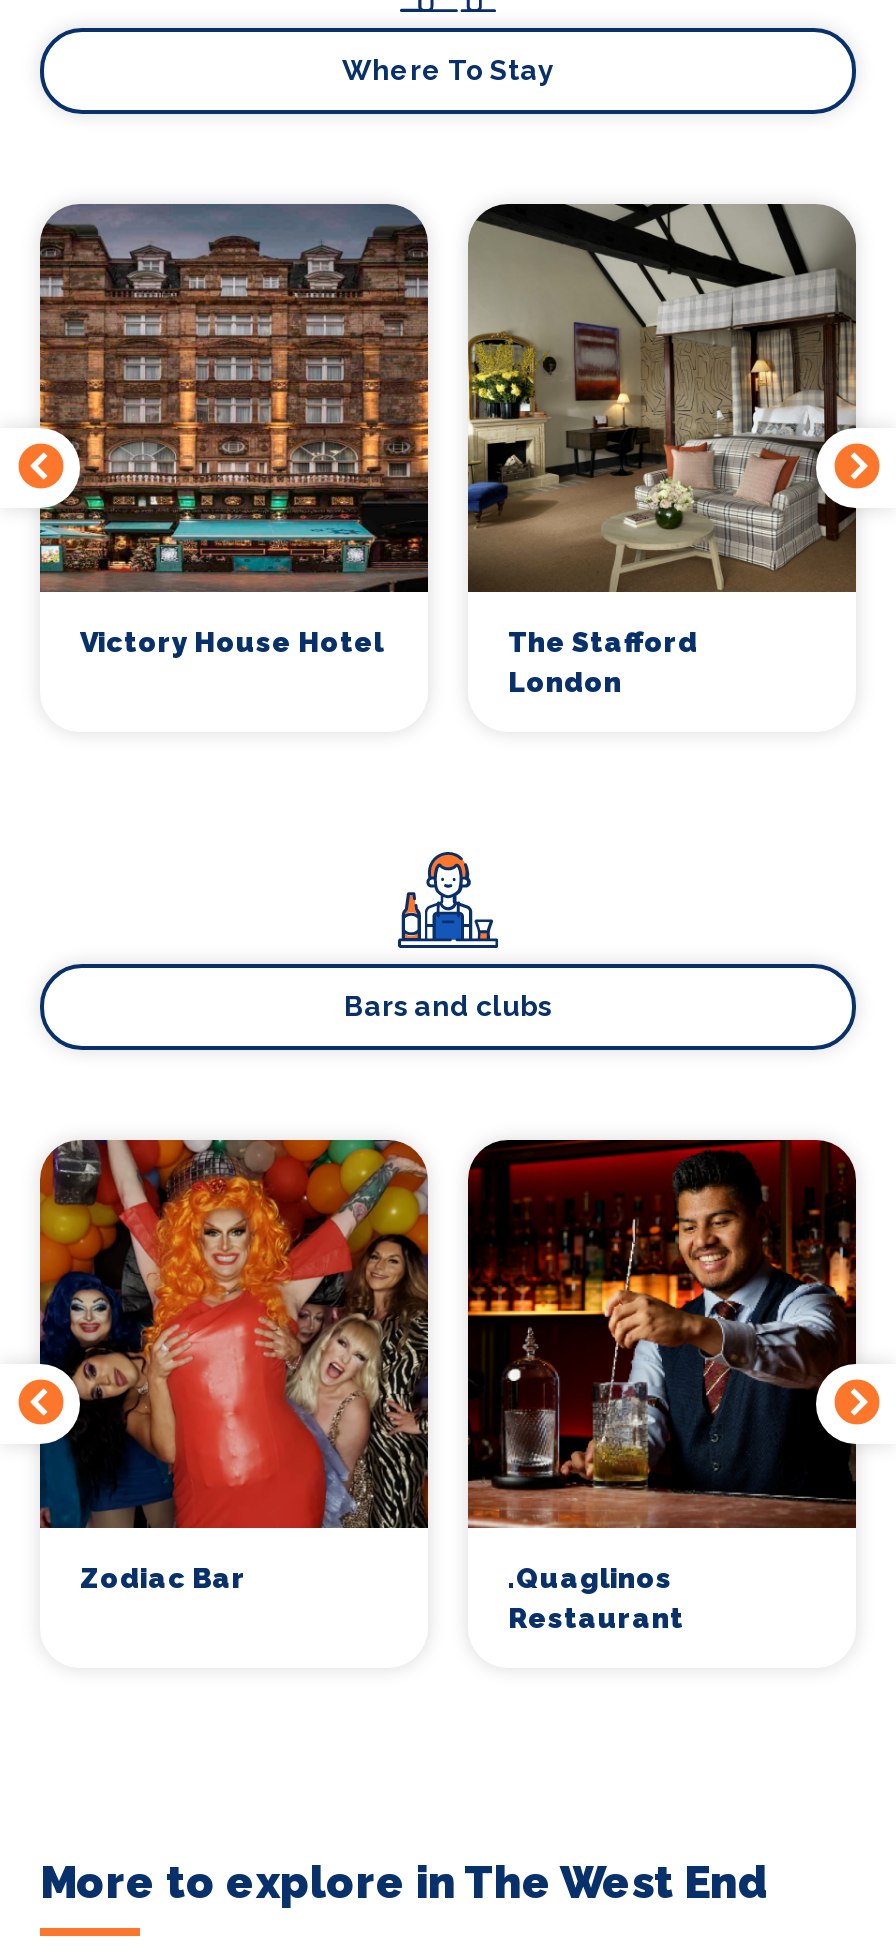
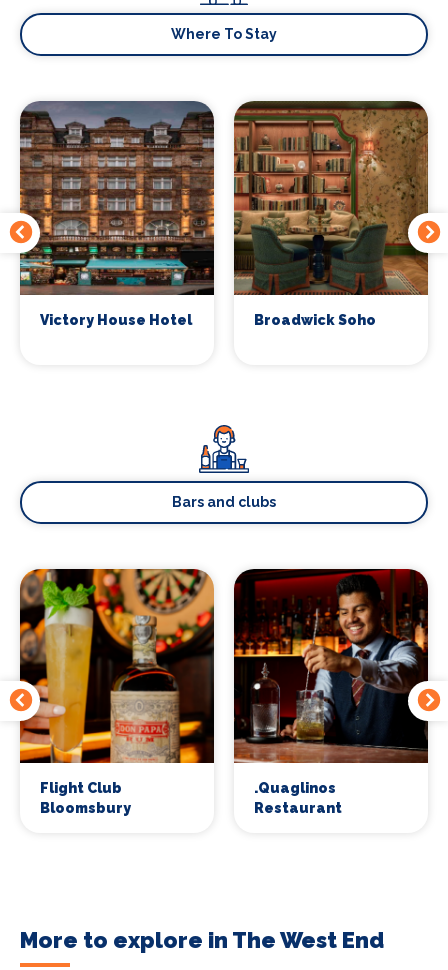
- [image]
- The Stafford
- London
+ [image]
+ Broadwick Soho

- [image]
- Zodiac Bar
+ [image]
+ Flight Club
+ Bloomsbury
